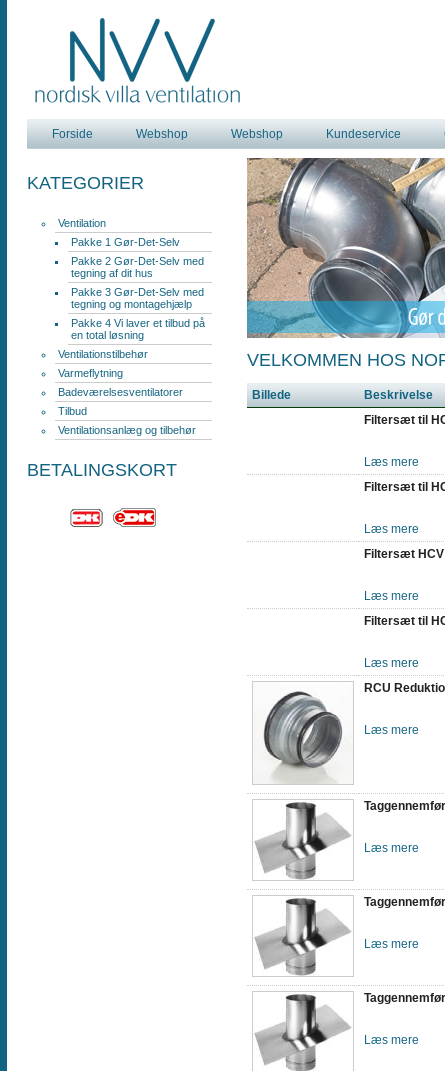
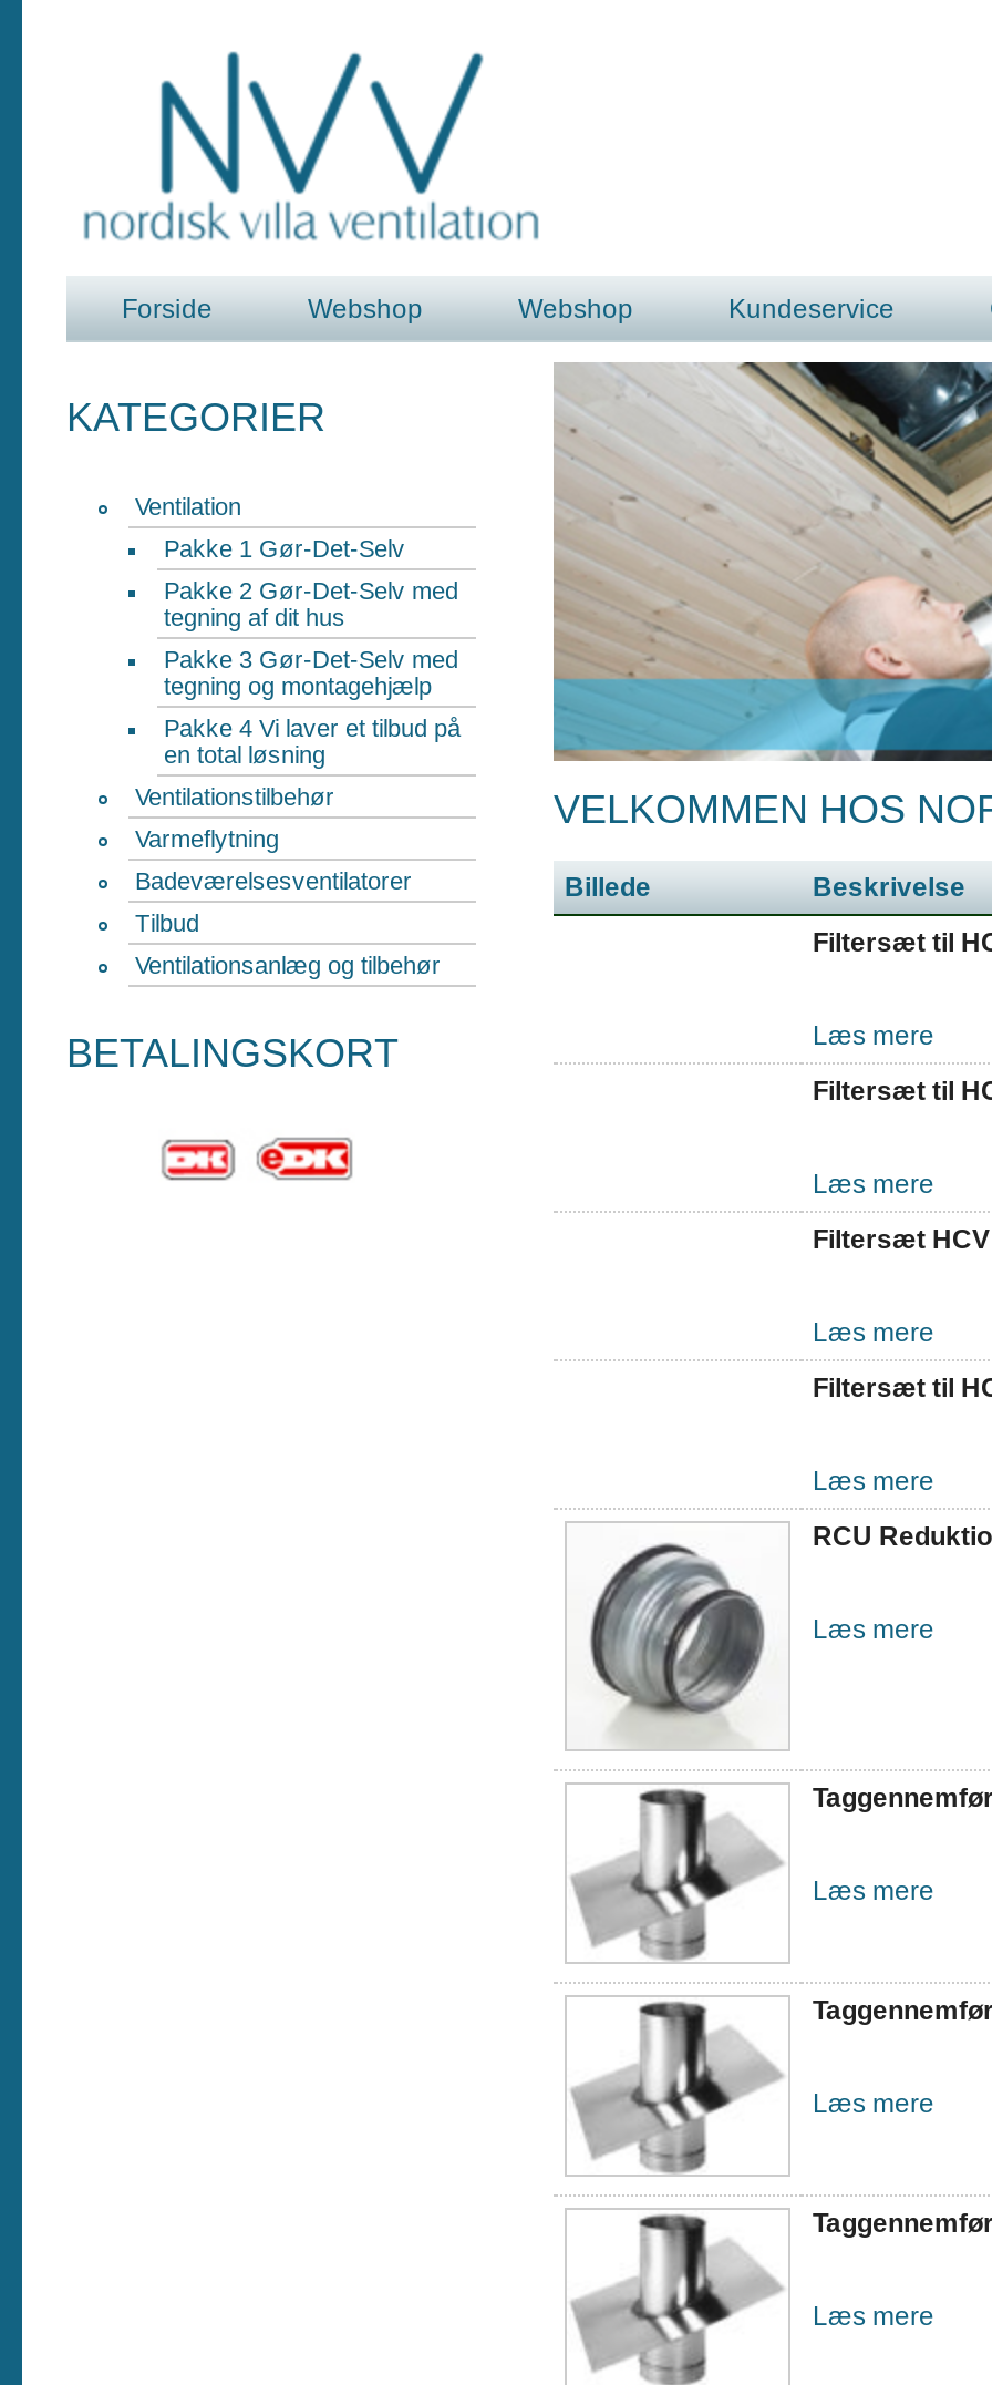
- [image]
+ [image]
